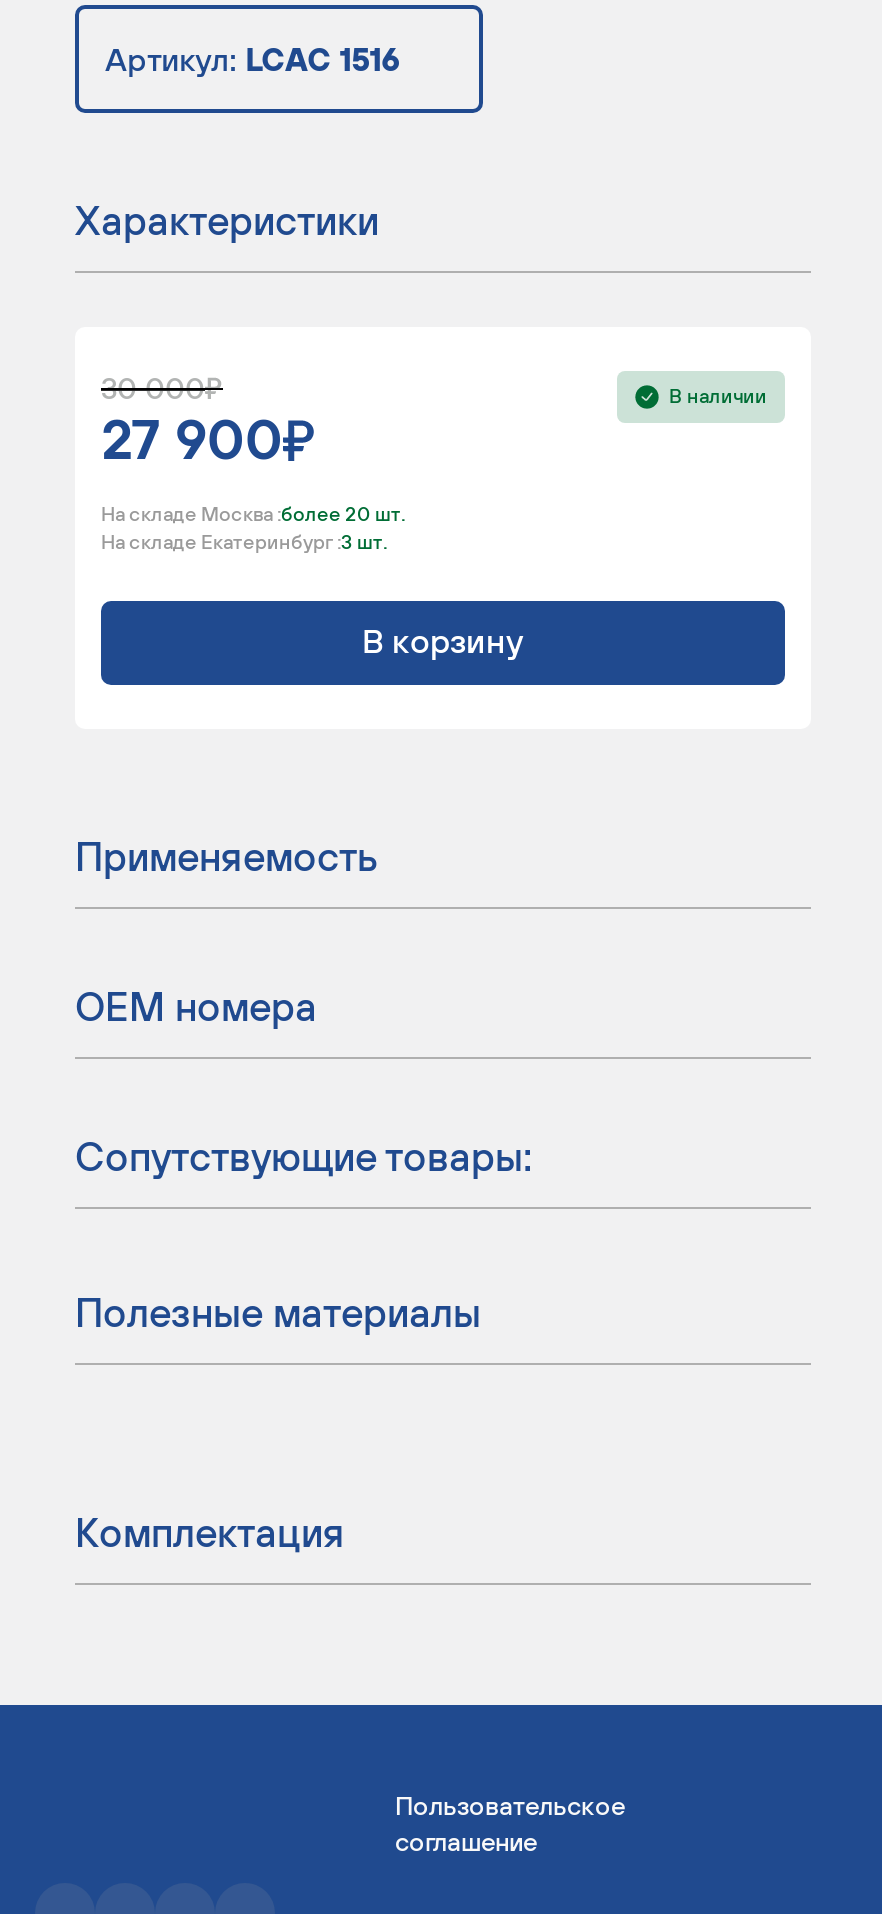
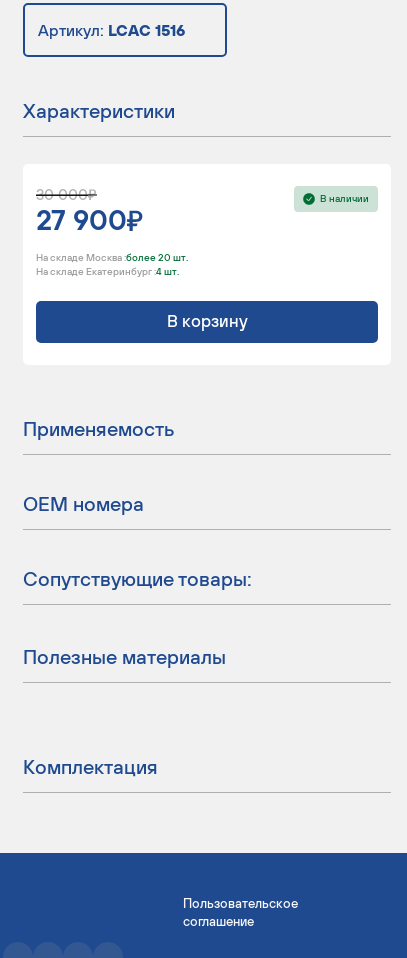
- На складе Екатеринбург : 3 шт.
+ На складе Екатеринбург : 4 шт.
